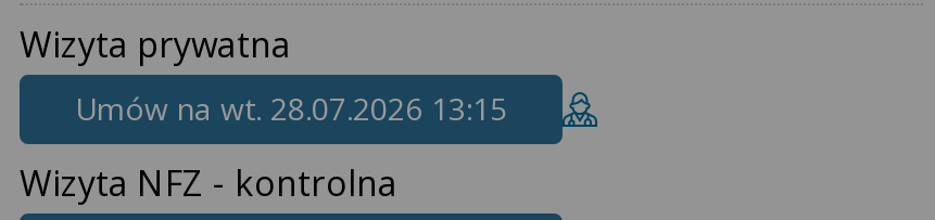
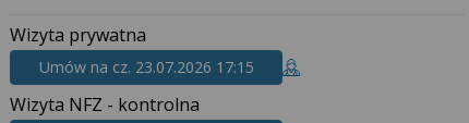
- Umów na wt. 28.07.2026 13:15
+ Umów na cz. 23.07.2026 17:15
